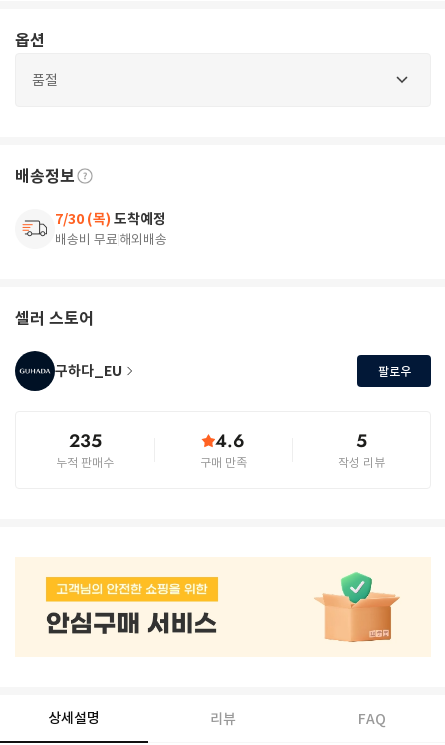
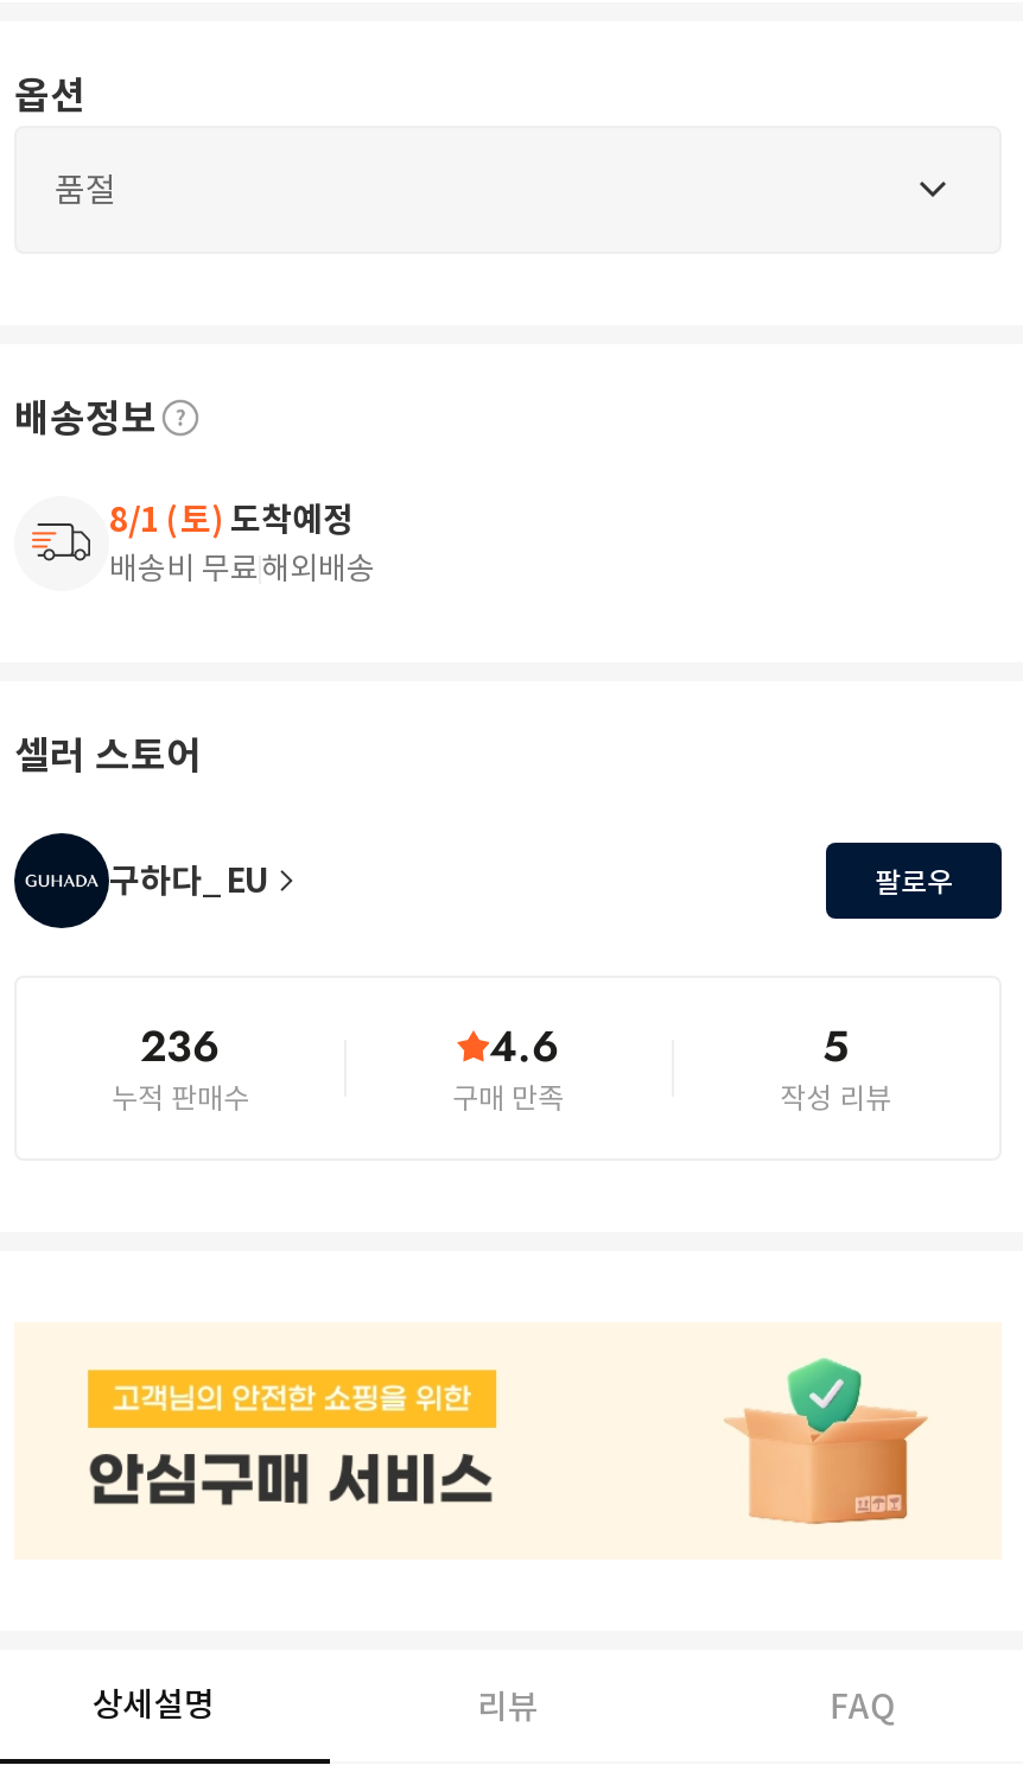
- 7/30 (목) 도착예정
+ 8/1 (토) 도착예정

- 235
+ 236
